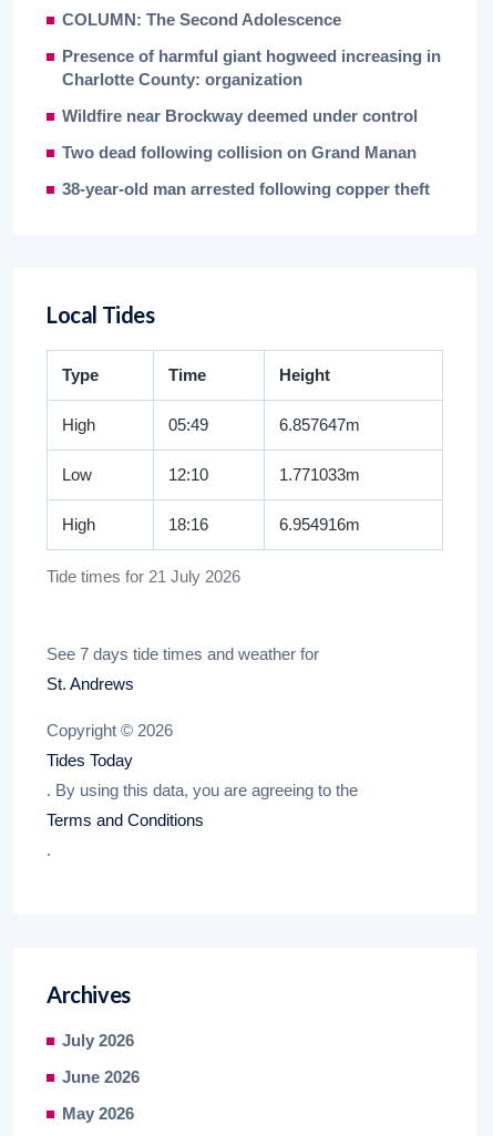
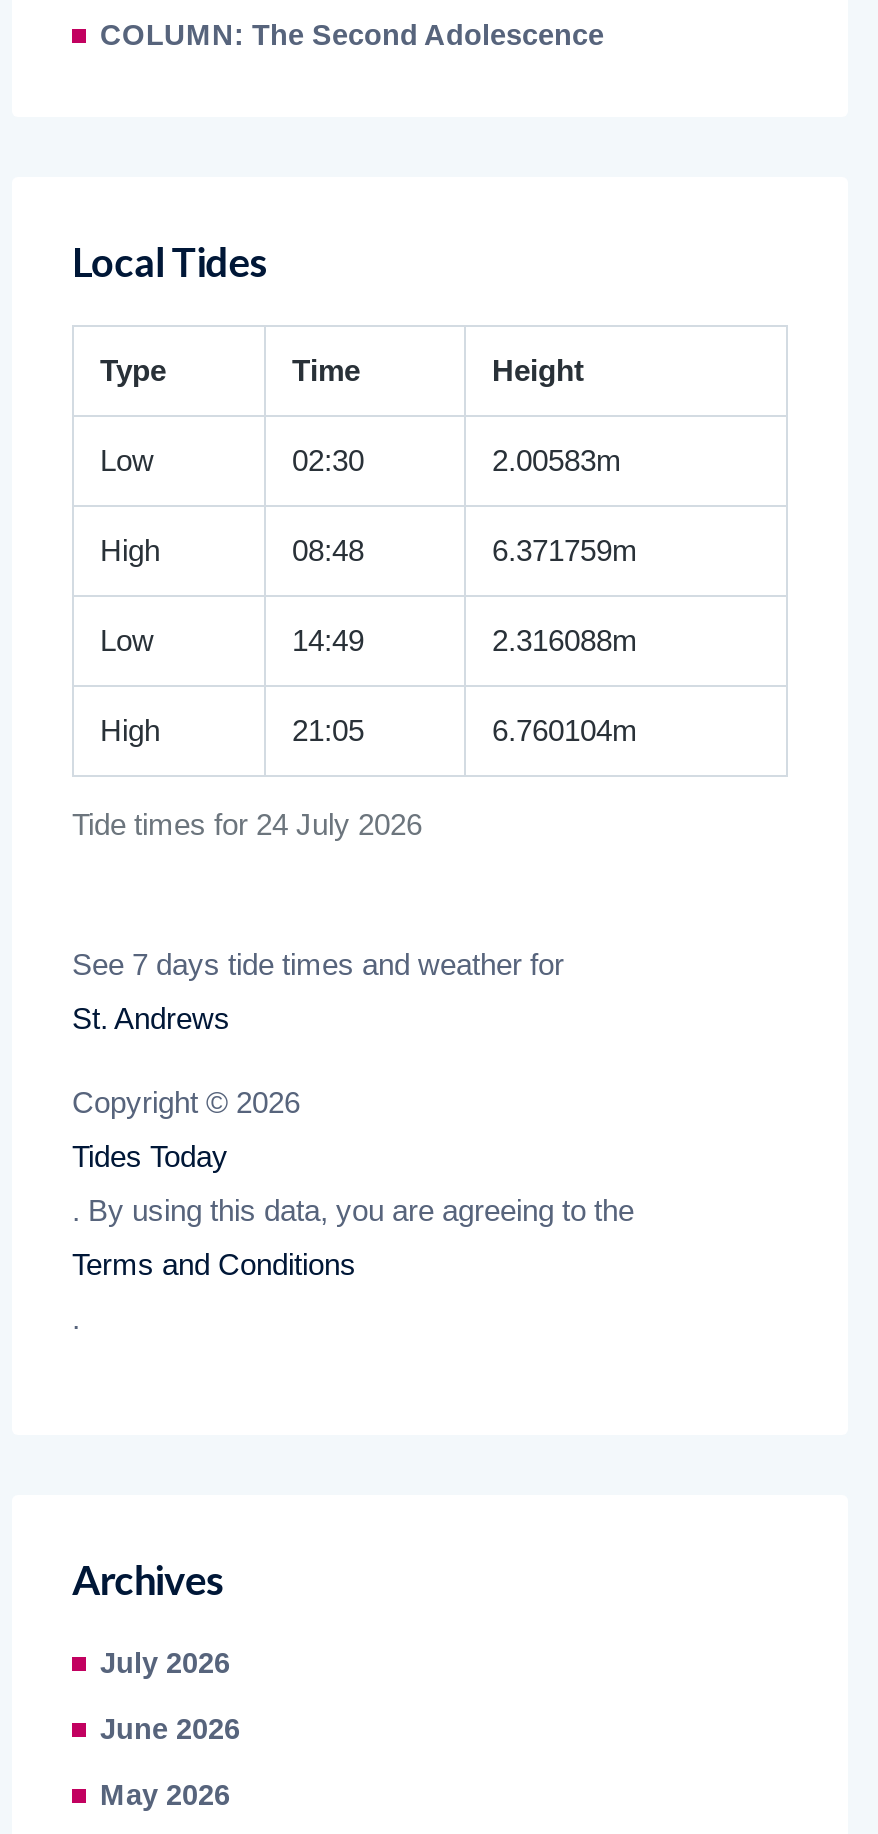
- Presence of harmful giant hogweed increasing in
- Charlotte County: organization
- Wildfire near Brockway deemed under control
- Two dead following collision on Grand Manan
- 38-year-old man arrested following copper theft

moved up: Local Tides | Type | Time | Height

+ Low
+ 02:30
+ 2.00583m

- 05:49
- 6.857647m
+ 08:48
+ 6.371759m

- 12:10
- 1.771033m
+ 14:49
+ 2.316088m

- 18:16
- 6.954916m
+ 21:05
+ 6.760104m

- Tide times for 21 July 2026
+ Tide times for 24 July 2026
